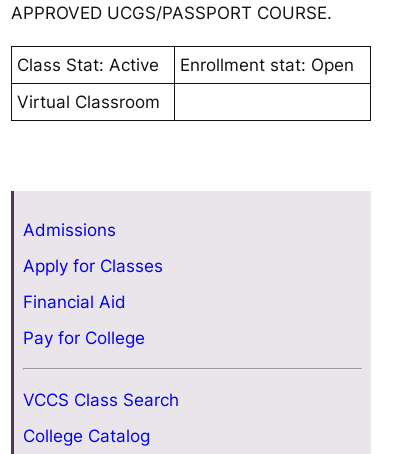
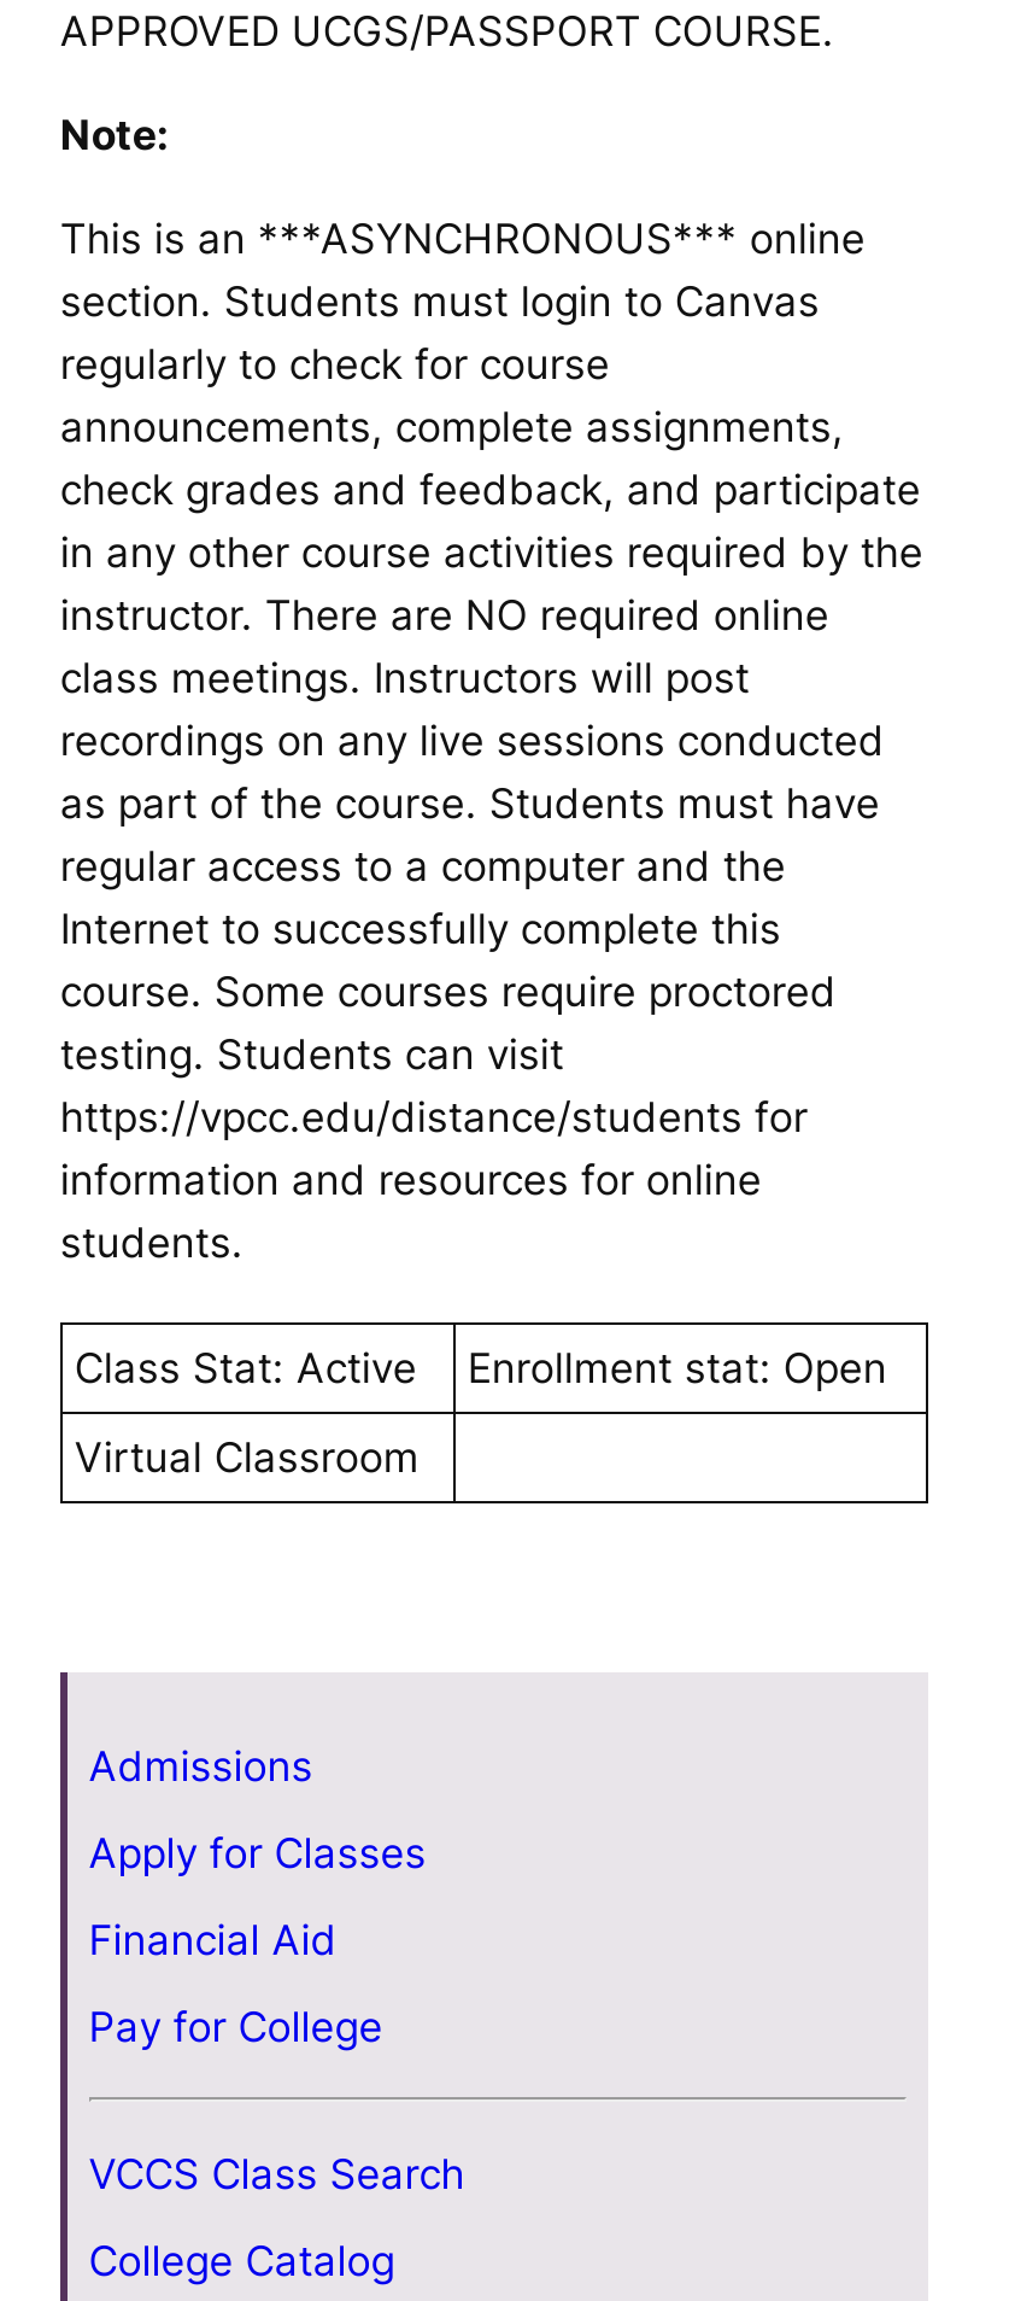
+ Note:
+ This is an ***ASYNCHRONOUS*** online
+ section. Students must login to Canvas
+ regularly to check for course
+ announcements, complete assignments,
+ check grades and feedback, and participate
+ in any other course activities required by the
+ instructor. There are NO required online
+ class meetings. Instructors will post
+ recordings on any live sessions conducted
+ as part of the course. Students must have
+ regular access to a computer and the
+ Internet to successfully complete this
+ course. Some courses require proctored
+ testing. Students can visit
+ https://vpcc.edu/distance/students for
+ information and resources for online
+ students.
